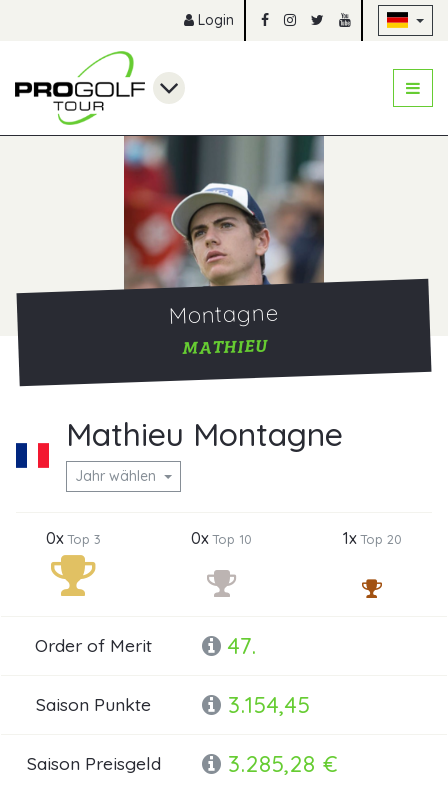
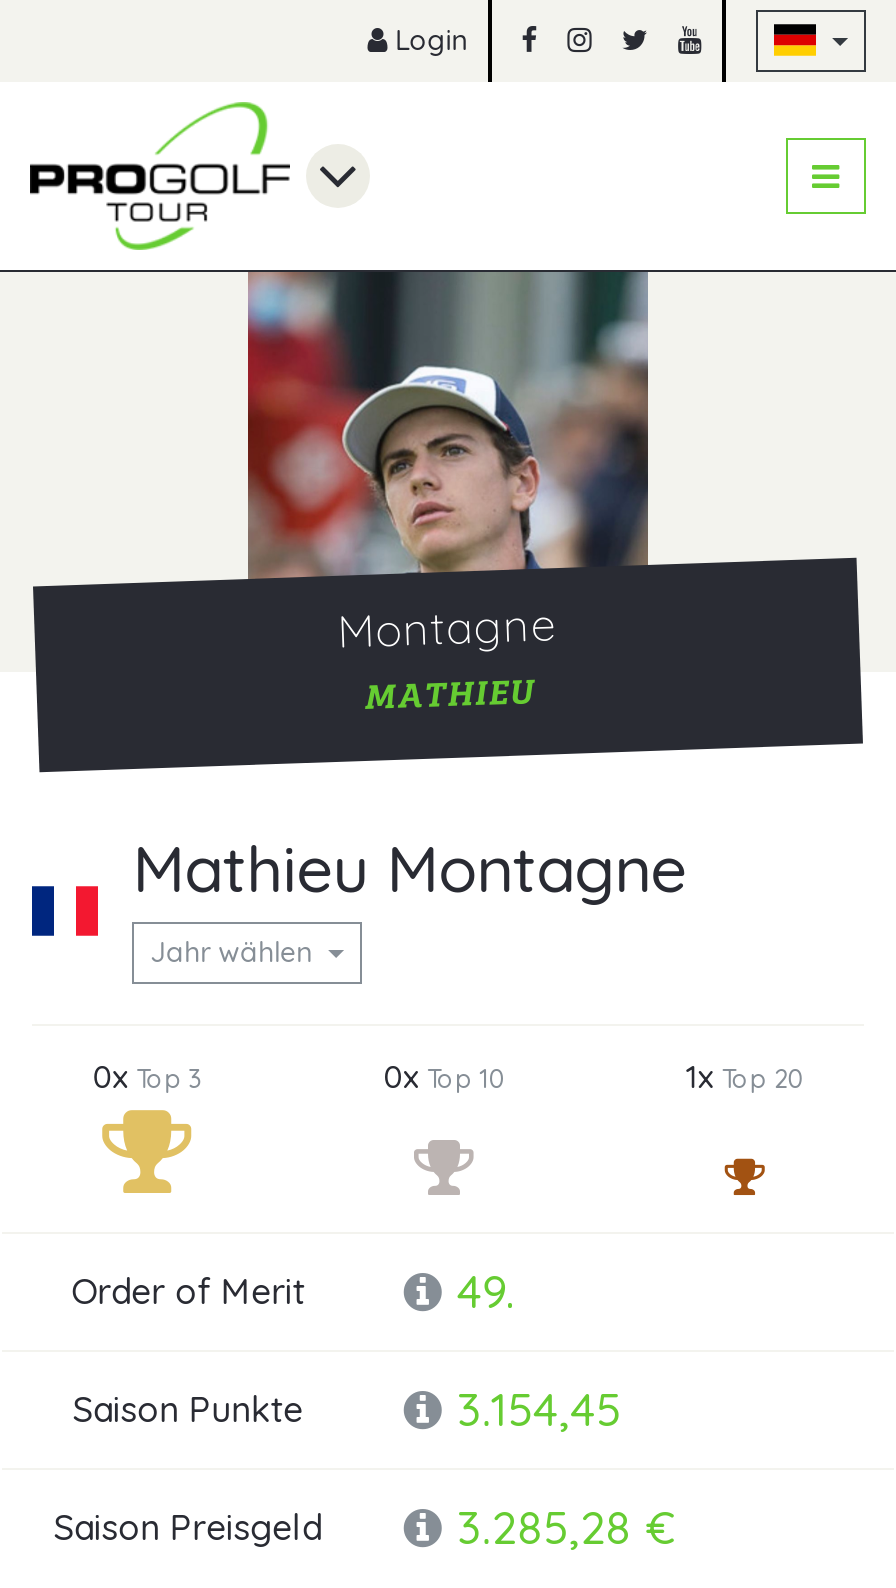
- 47.
+ 49.
